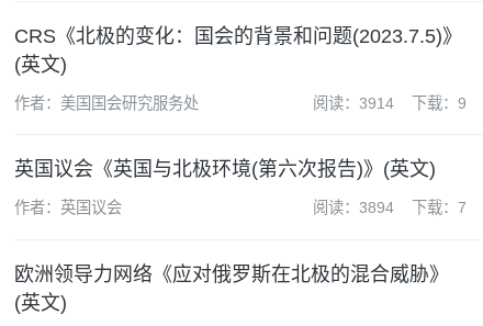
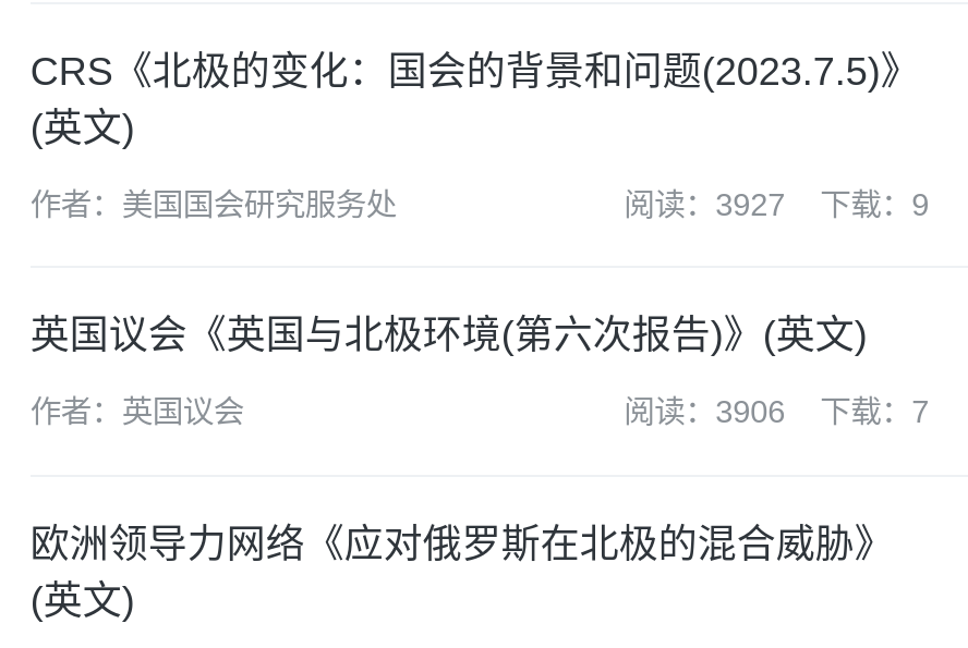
- 阅读：3914 下载：9
+ 阅读：3927 下载：9

- 阅读：3894 下载：7
+ 阅读：3906 下载：7
